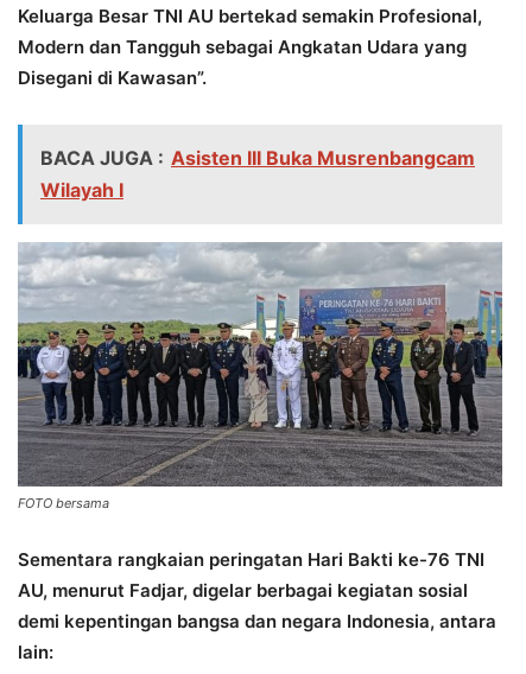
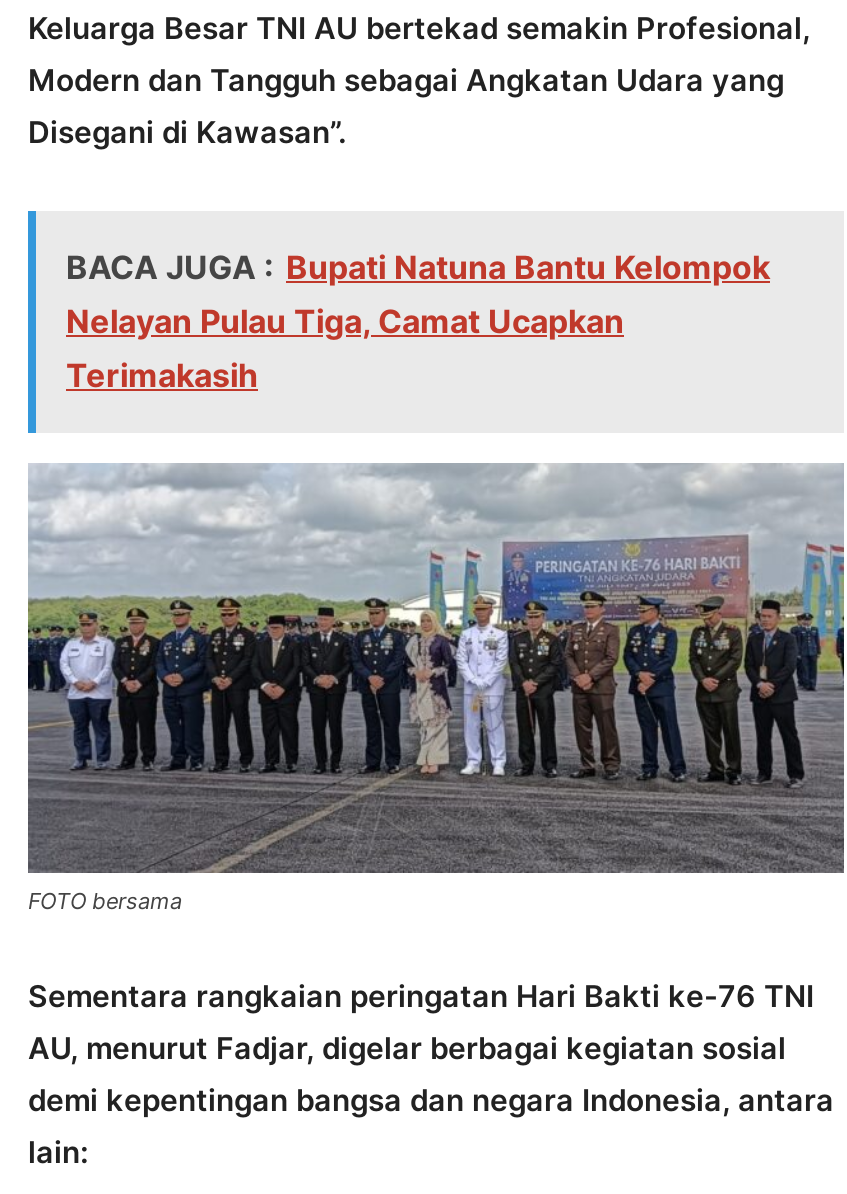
- BACA JUGA : Asisten III Buka Musrenbangcam
- Wilayah I
+ BACA JUGA : Bupati Natuna Bantu Kelompok
+ Nelayan Pulau Tiga, Camat Ucapkan
+ Terimakasih
